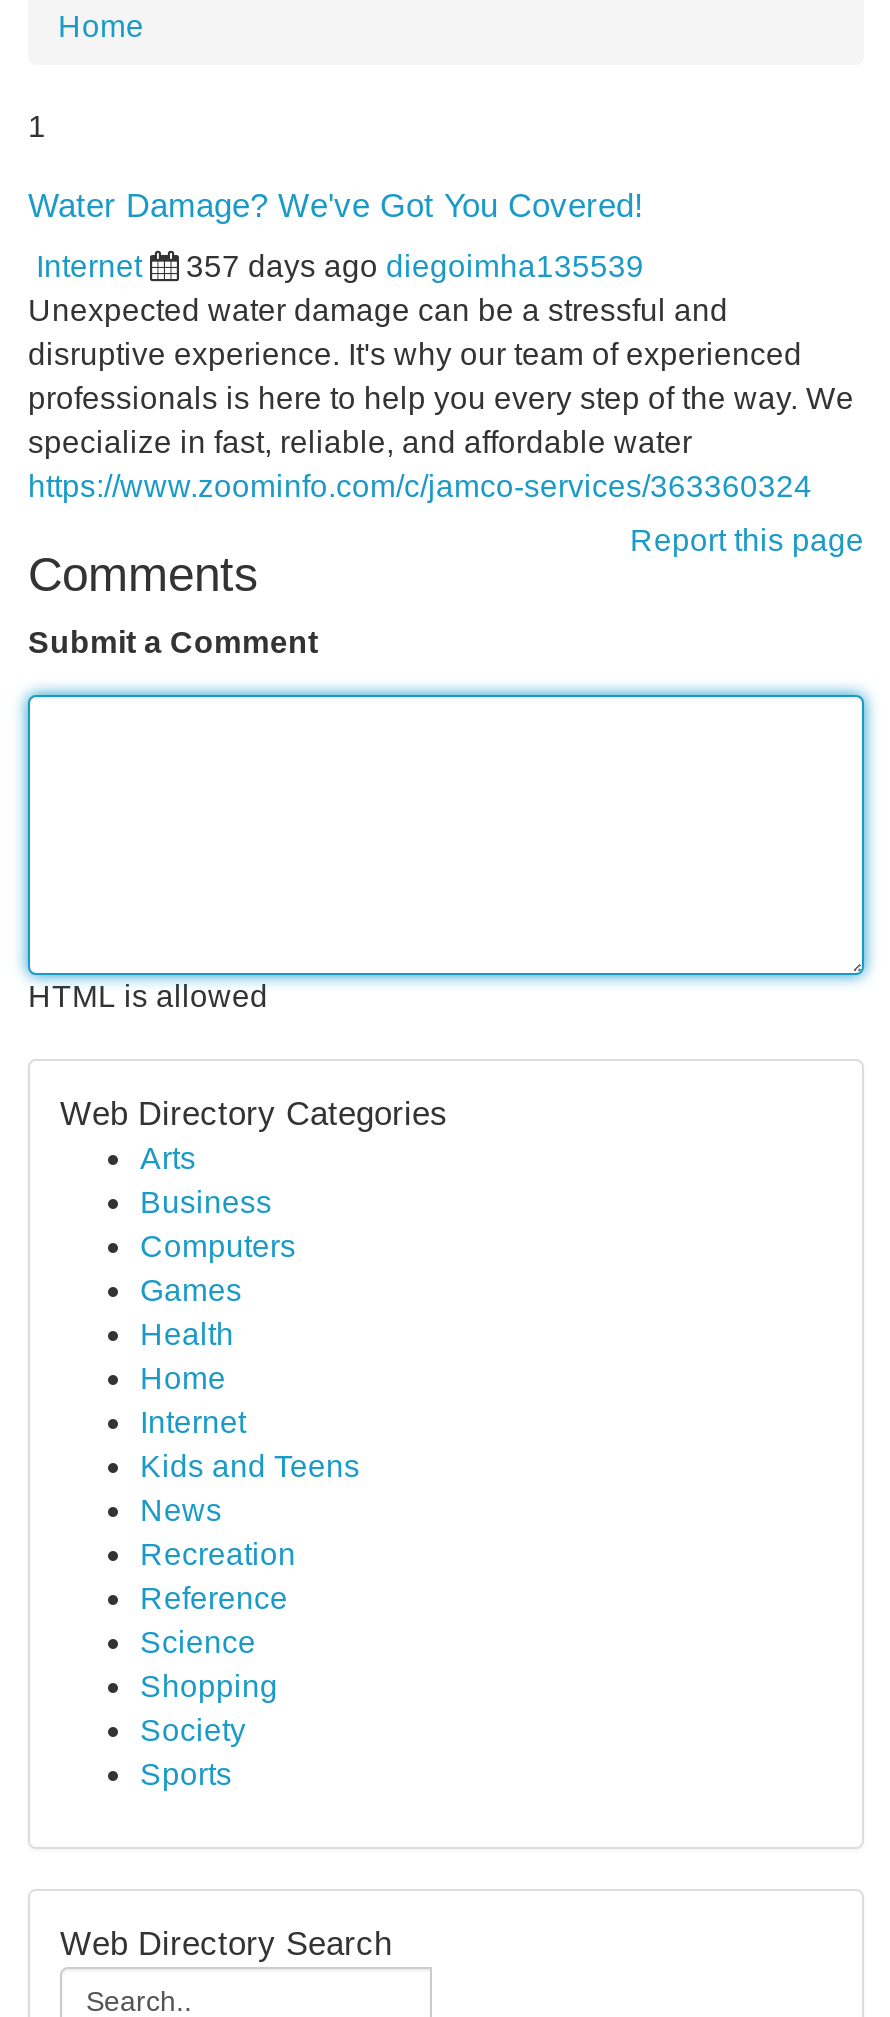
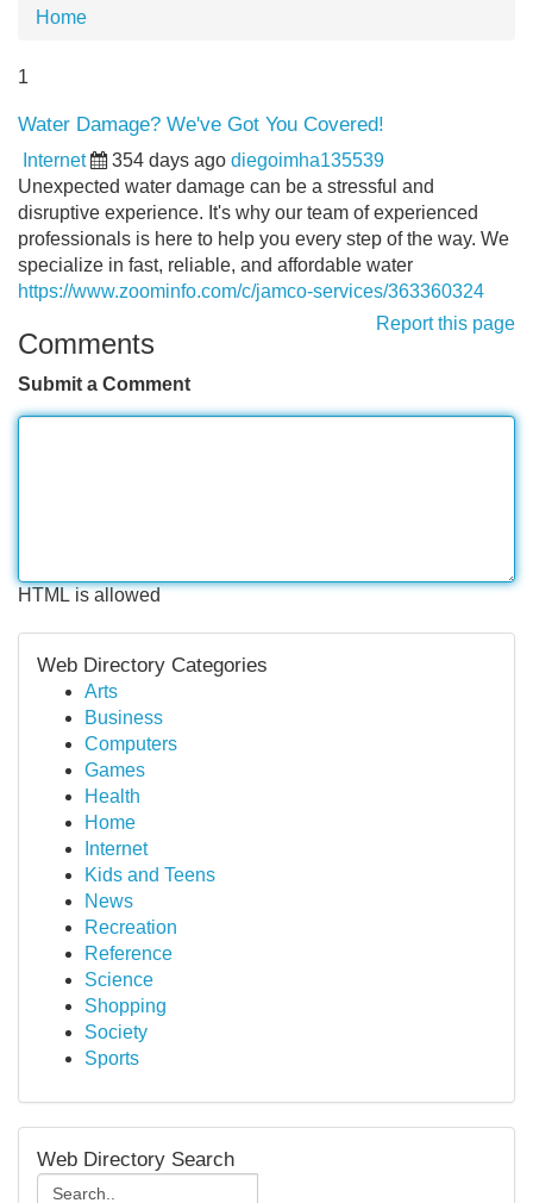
- 357 days ago diegoimha135539
+ 354 days ago diegoimha135539
